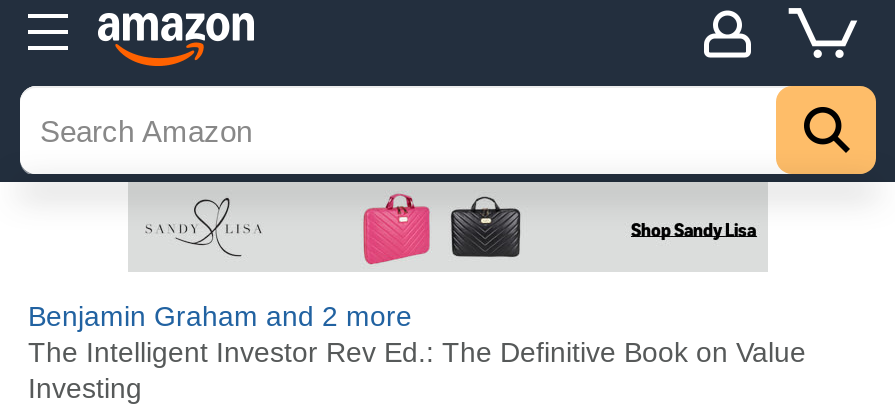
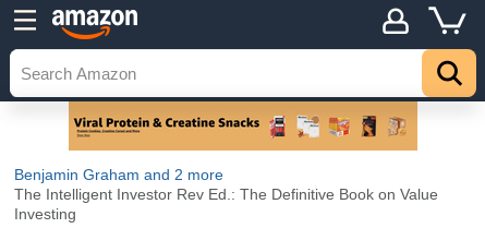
- [image]
+ [image]
